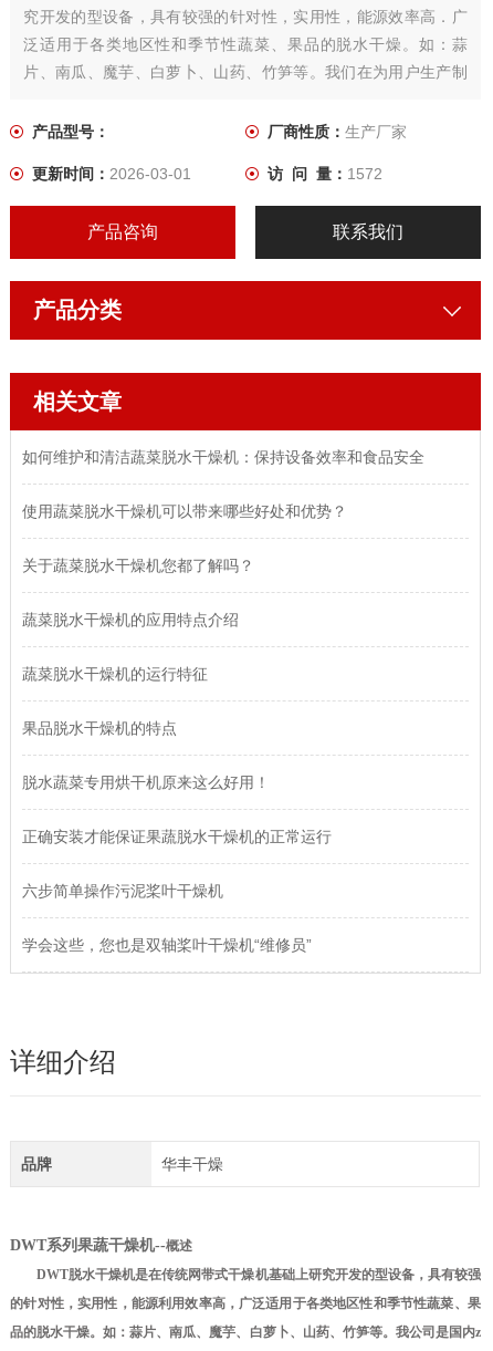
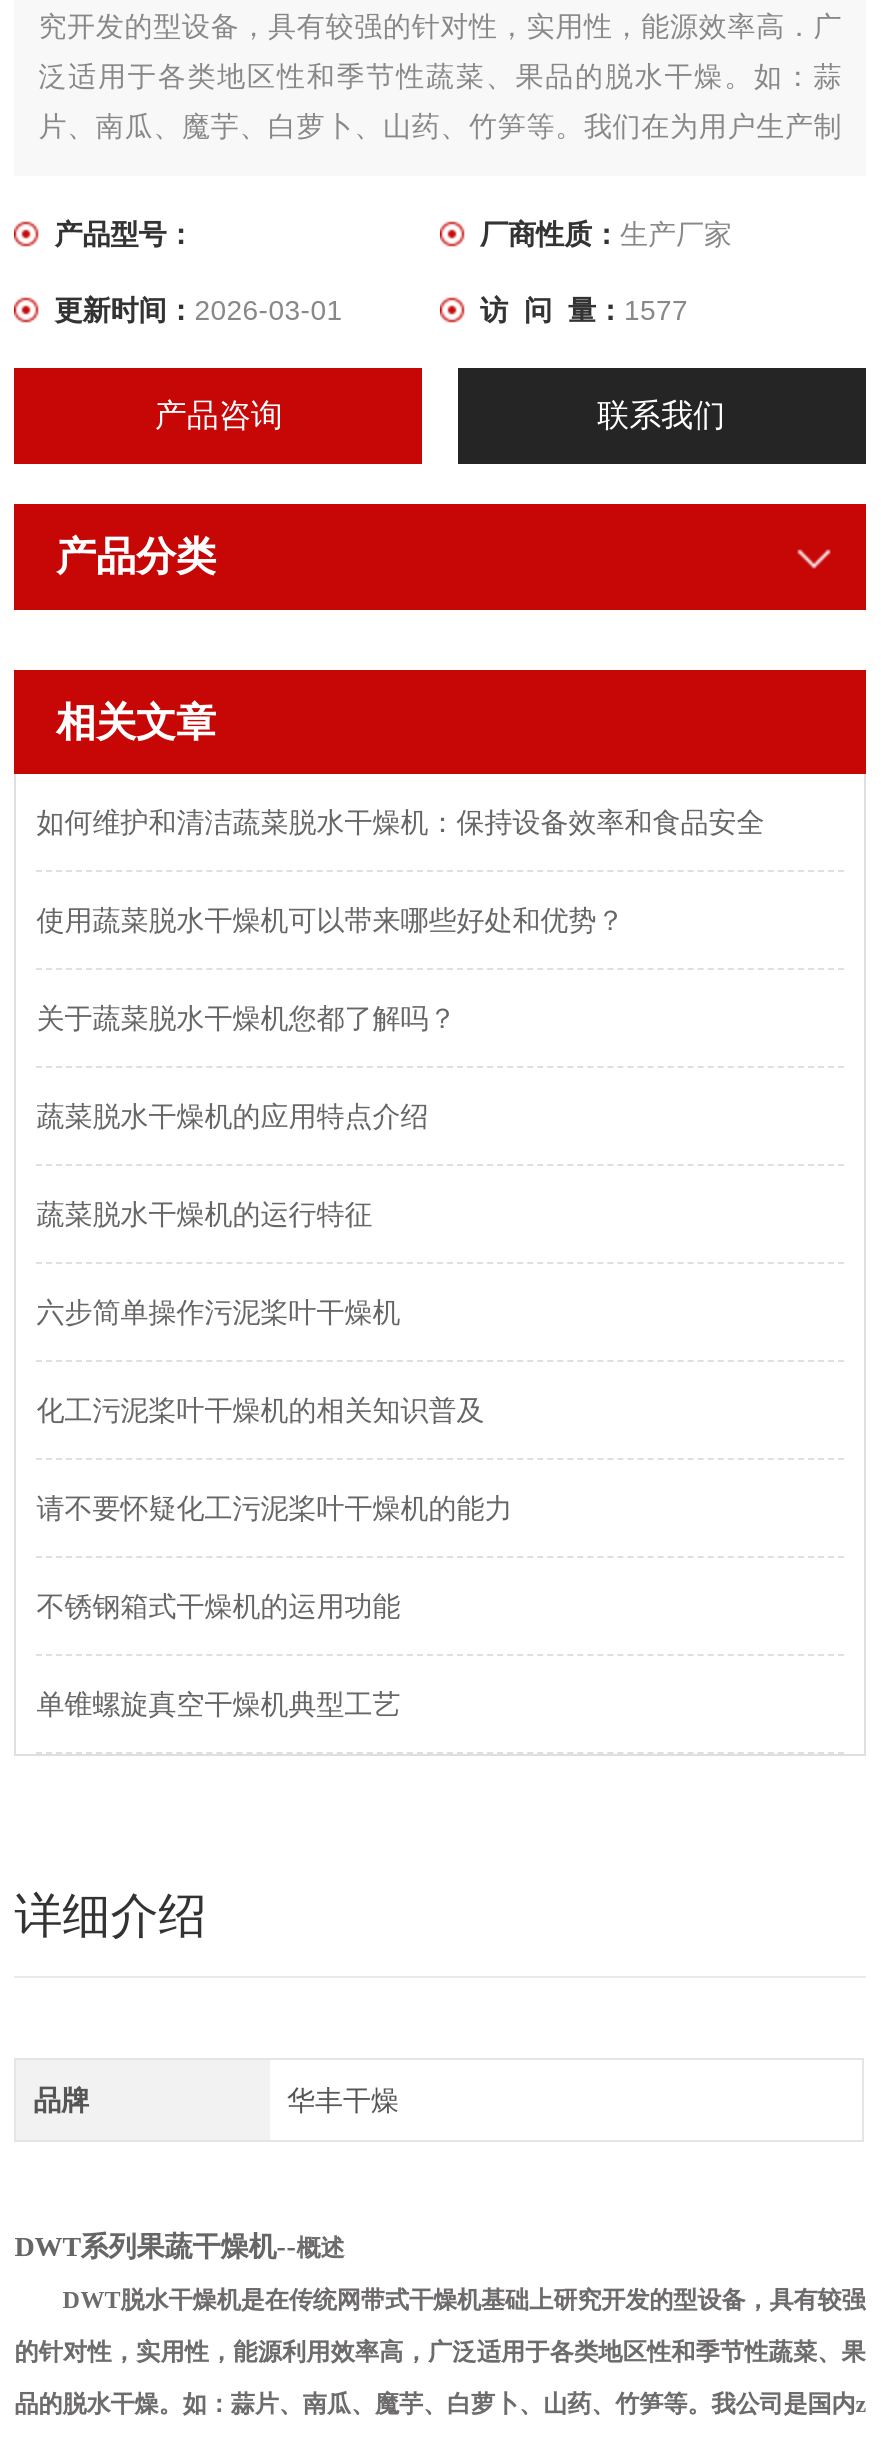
- 访 问 量：1572
+ 访 问 量：1577

- 果品脱水干燥机的特点
- 脱水蔬菜专用烘干机原来这么好用！
- 正确安装才能保证果蔬脱水干燥机的正常运行

moved up: 六步简单操作污泥桨叶干燥机

- 学会这些，您也是双轴桨叶干燥机“维修员”
+ 化工污泥桨叶干燥机的相关知识普及
+ 请不要怀疑化工污泥桨叶干燥机的能力
+ 不锈钢箱式干燥机的运用功能
+ 单锥螺旋真空干燥机典型工艺
